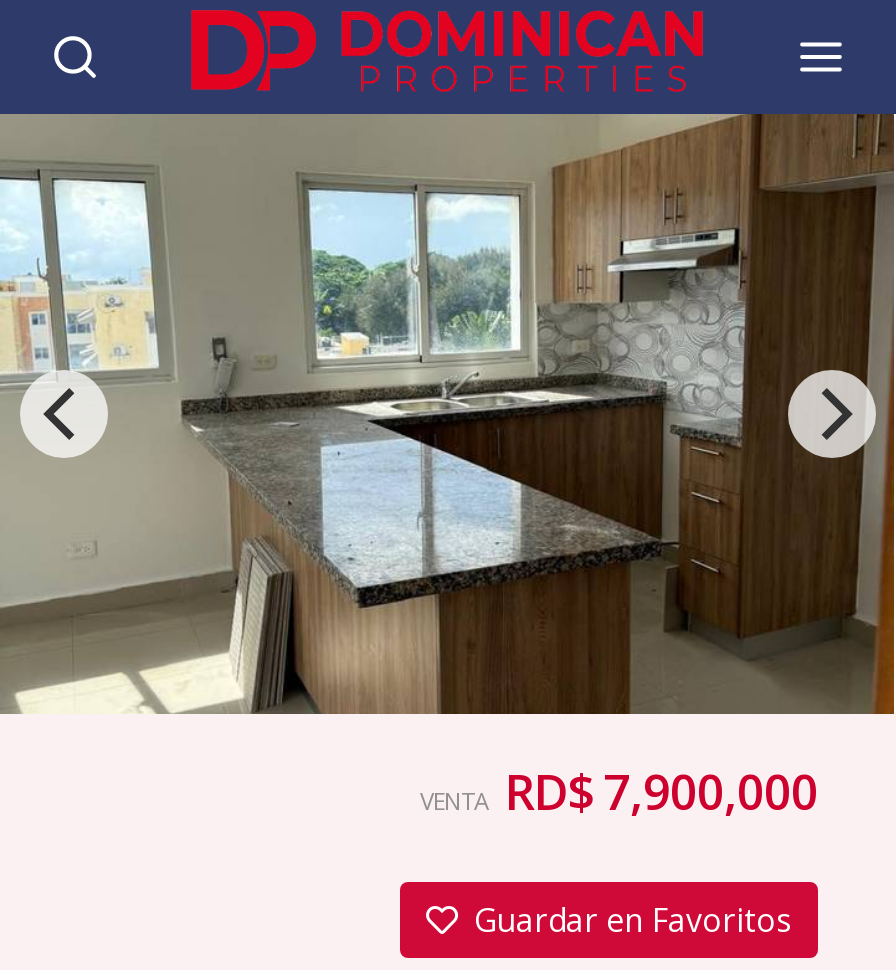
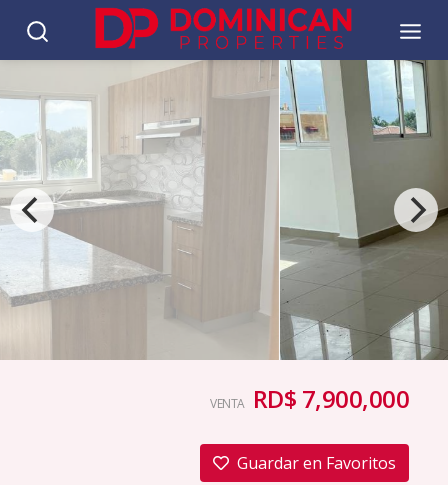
- [image]
+ [image]
